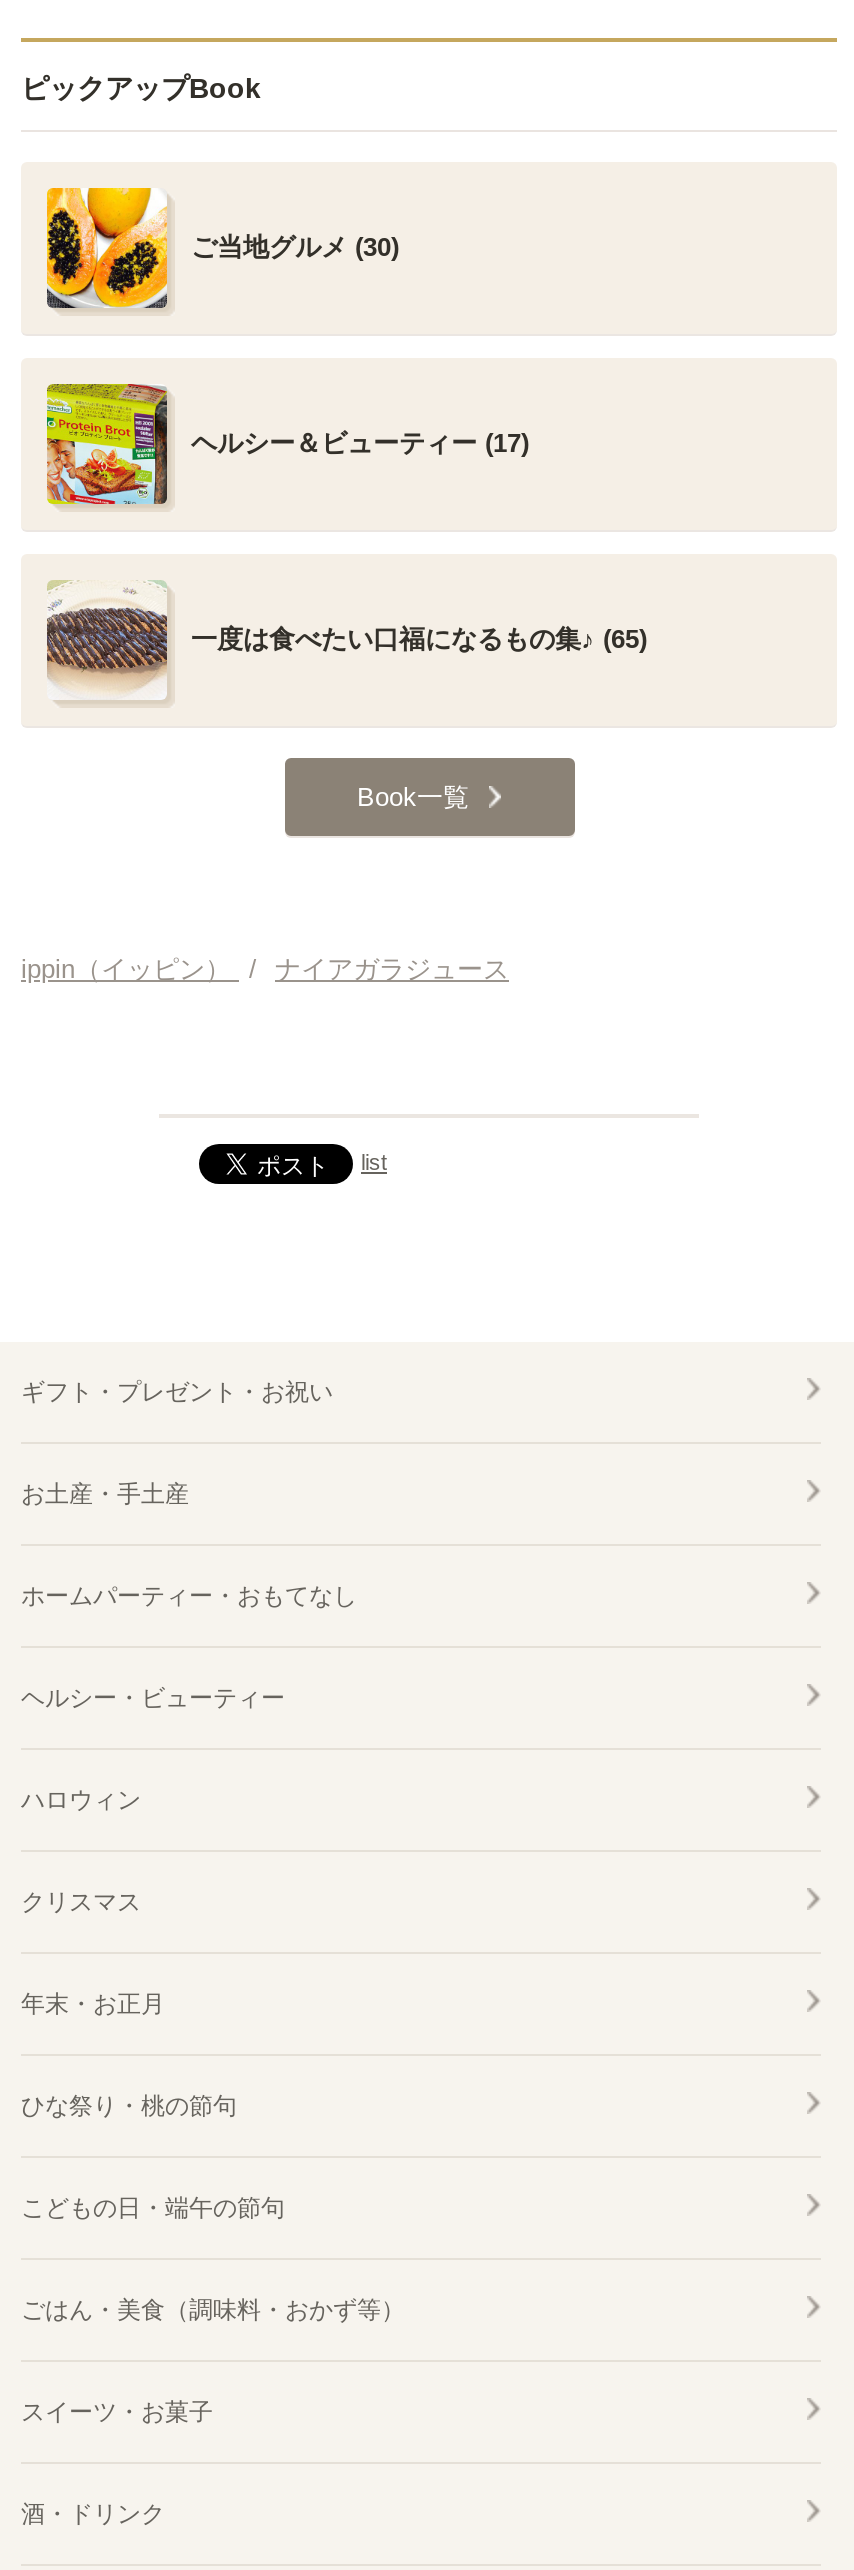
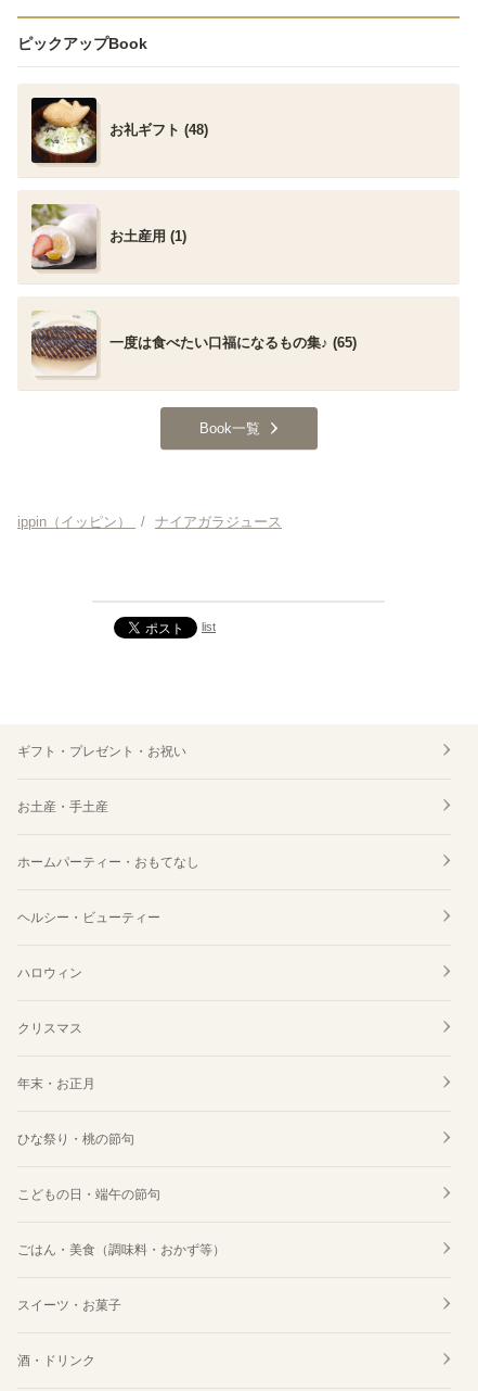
- [image]
- ご当地グルメ (30)
+ [image]
+ お礼ギフト (48)

- [image]
- ヘルシー＆ビューティー (17)
+ [image]
+ お土産用 (1)
